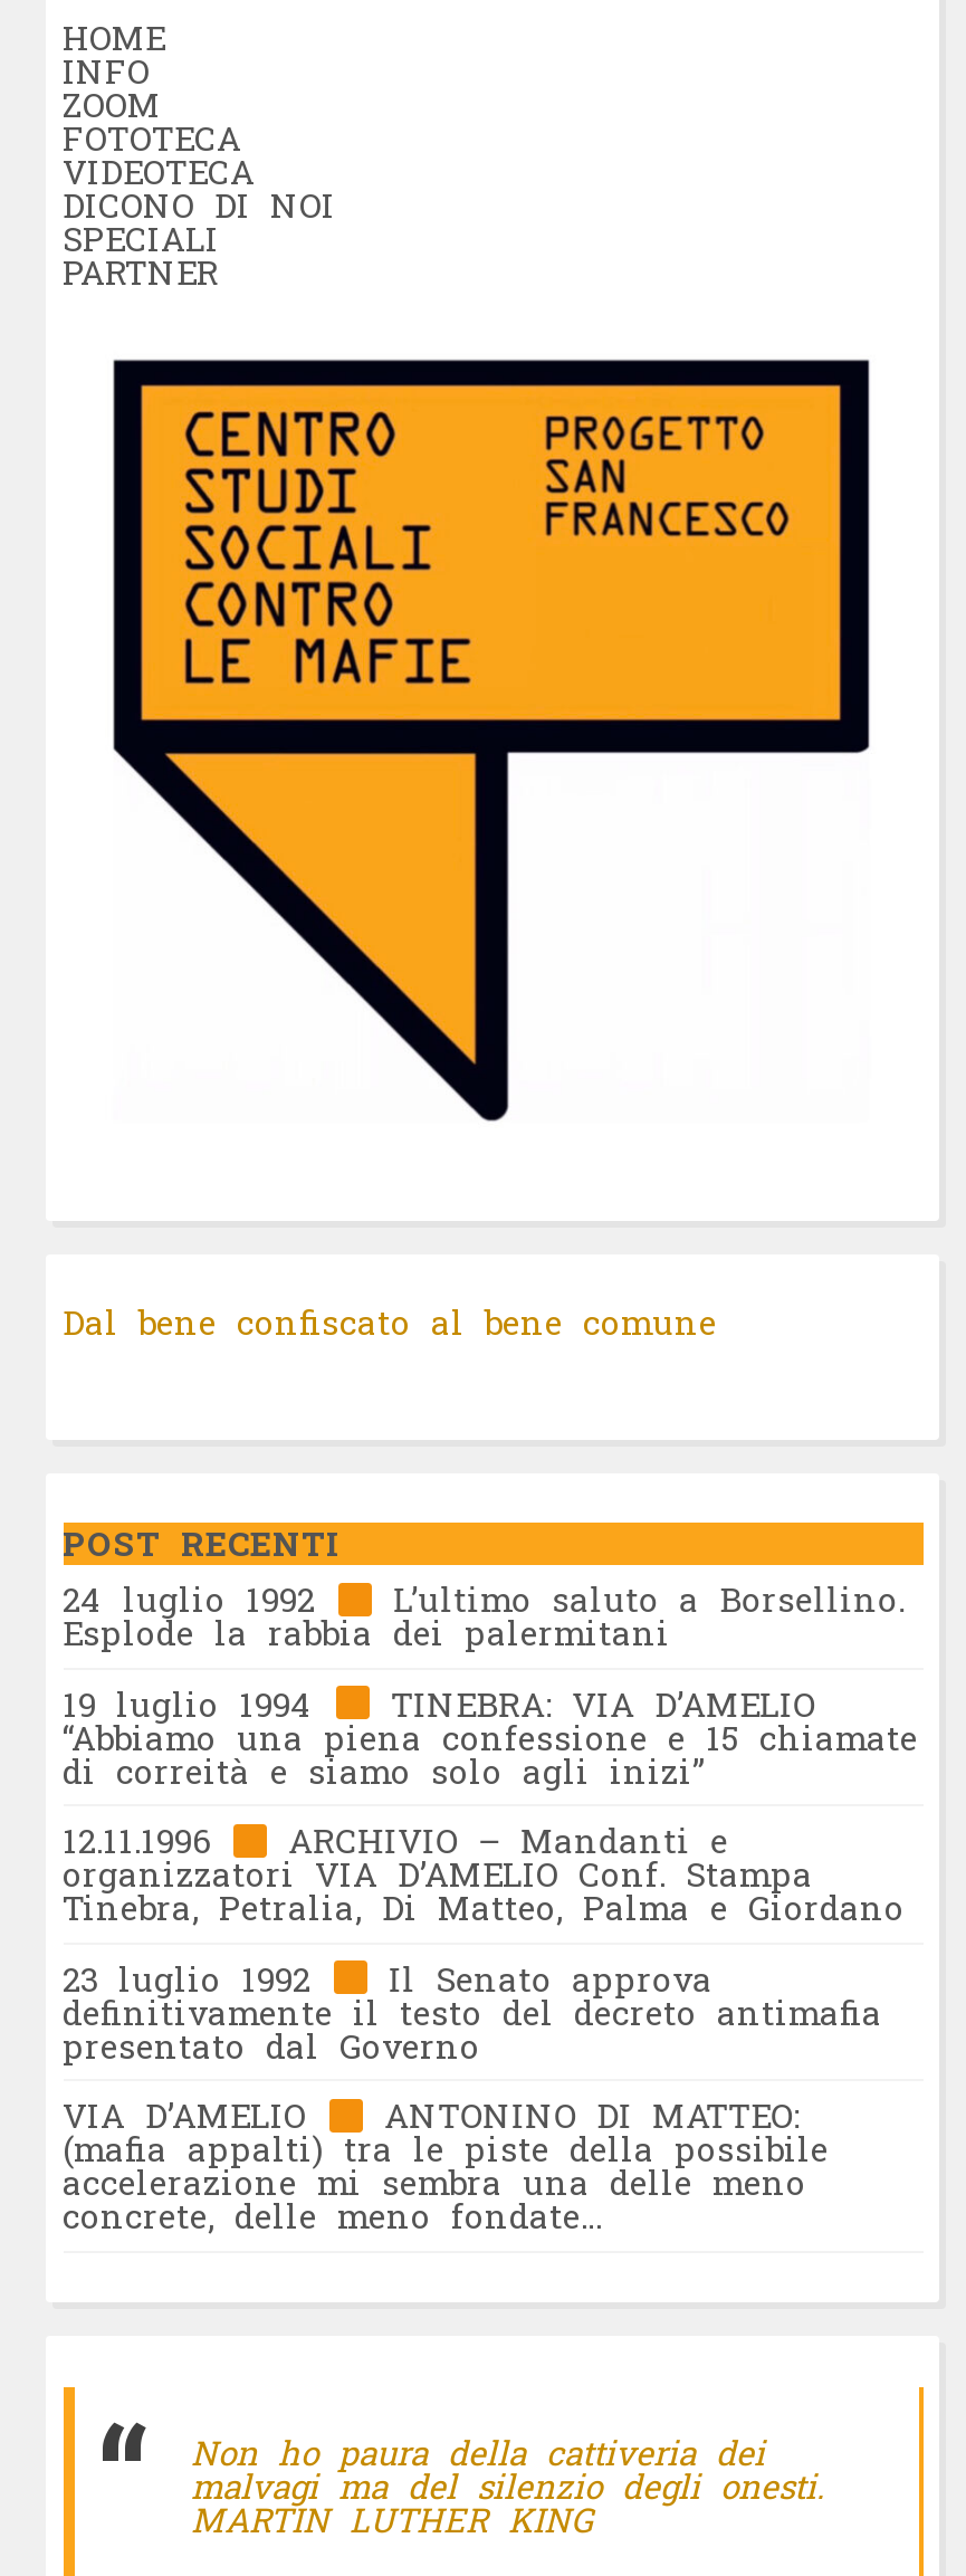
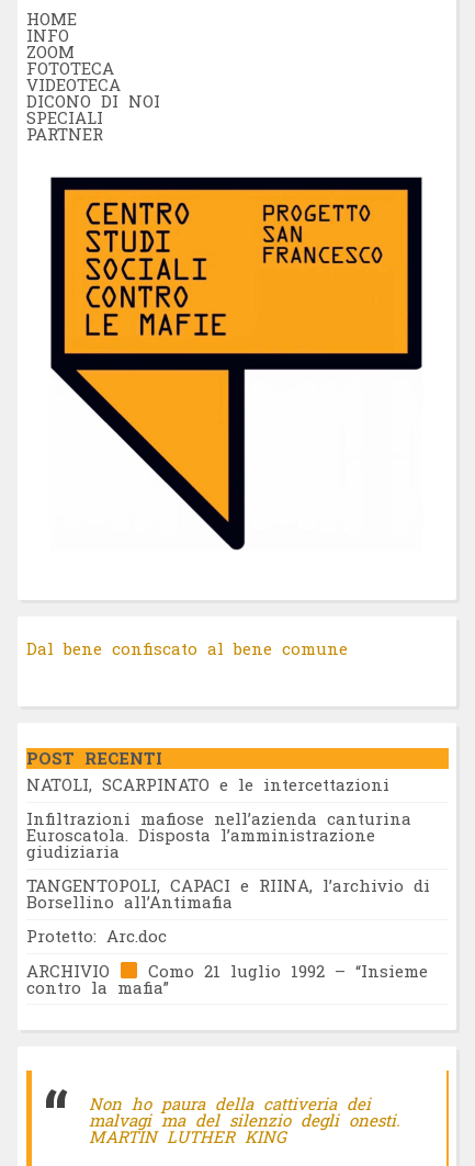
- 24 luglio 1992
- L’ultimo saluto a Borsellino.
- Esplode la rabbia dei palermitani
+ NATOLI, SCARPINATO e le intercettazioni

- 19 luglio 1994
- TINEBRA: VIA D’AMELIO
- “Abbiamo una piena confessione e 15 chiamate
- di correità e siamo solo agli inizi”
+ Infiltrazioni mafiose nell’azienda canturina
+ Euroscatola. Disposta l’amministrazione
+ giudiziaria

- 12.11.1996
- ARCHIVIO – Mandanti e
- organizzatori VIA D’AMELIO Conf. Stampa
- Tinebra, Petralia, Di Matteo, Palma e Giordano
+ TANGENTOPOLI, CAPACI e RIINA, l’archivio di
+ Borsellino all’Antimafia

- 23 luglio 1992
- Il Senato approva
- definitivamente il testo del decreto antimafia
- presentato dal Governo
+ Protetto: Arc.doc

- VIA D’AMELIO
- ANTONINO DI MATTEO:
- (mafia appalti) tra le piste della possibile
- accelerazione mi sembra una delle meno
- concrete, delle meno fondate…
+ ARCHIVIO
+ Como 21 luglio 1992 – “Insieme
+ contro la mafia”
